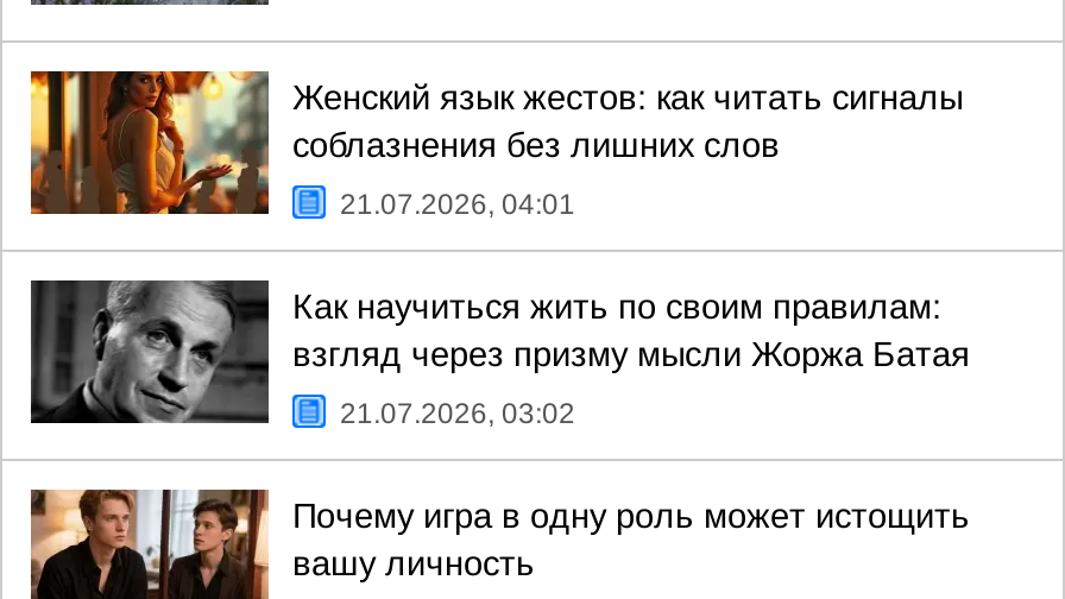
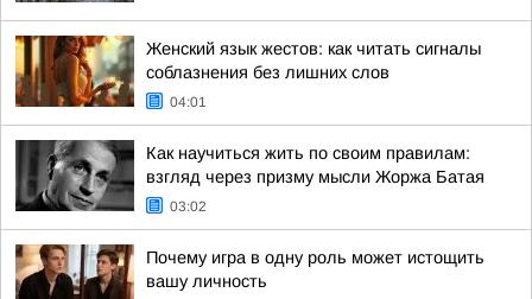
- 21.07.2026, 04:01
+ 04:01

- 21.07.2026, 03:02
+ 03:02
